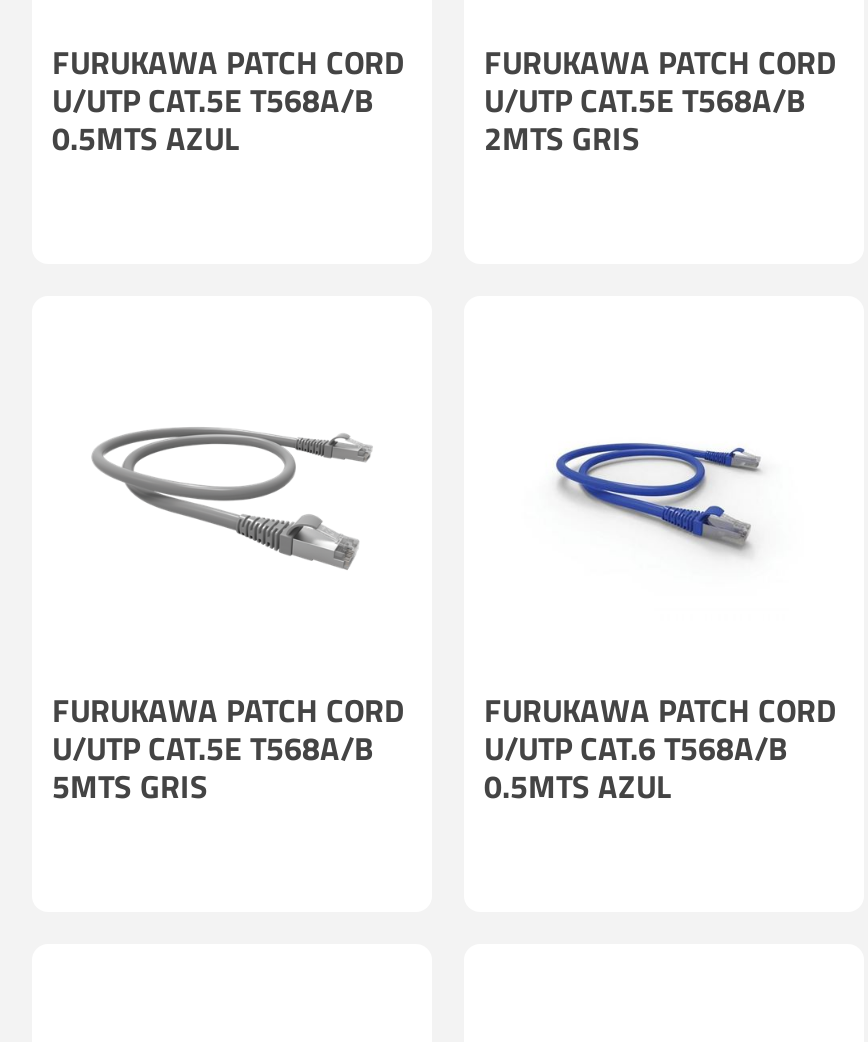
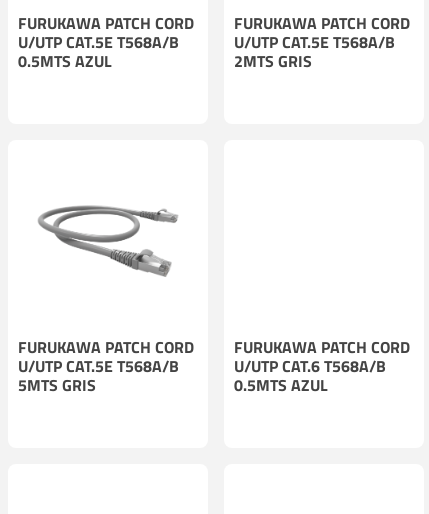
- [image]
